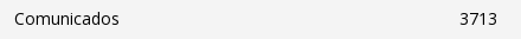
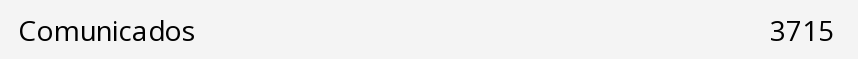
- 3713
+ 3715
